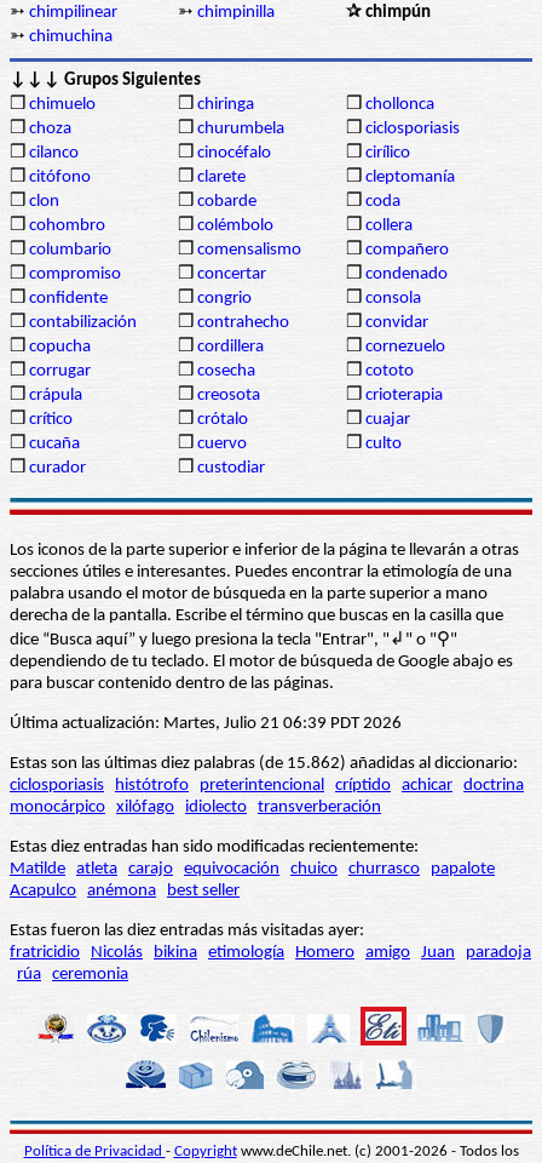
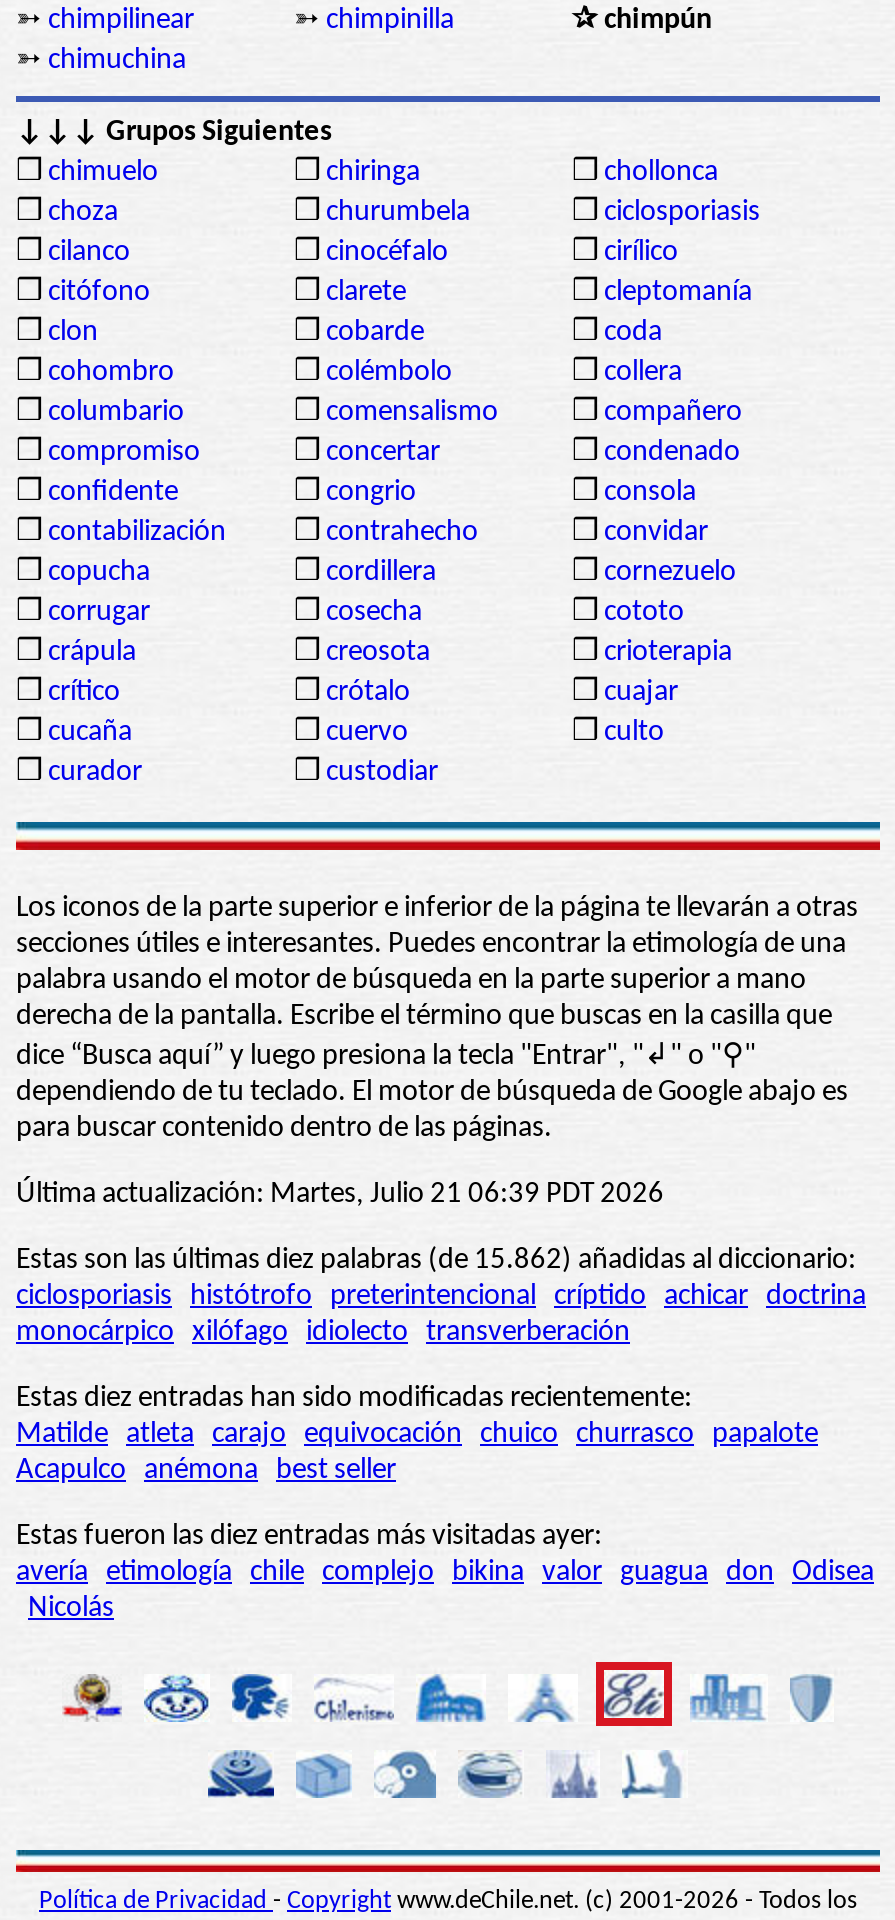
- fratricidio Nicolás bikina etimología Homero amigo Juan paradoja
- rúa ceremonia
+ avería etimología chile complejo bikina valor guagua don Odisea
+ Nicolás
